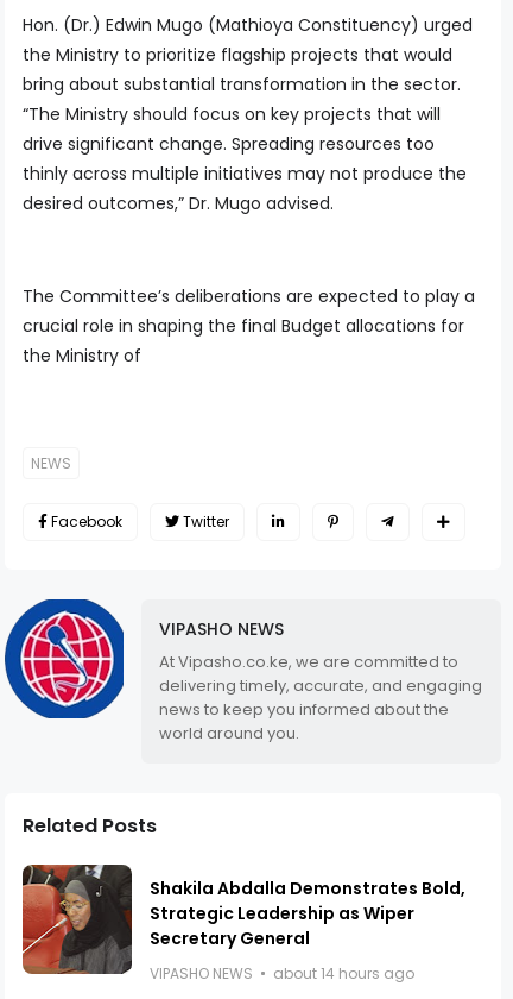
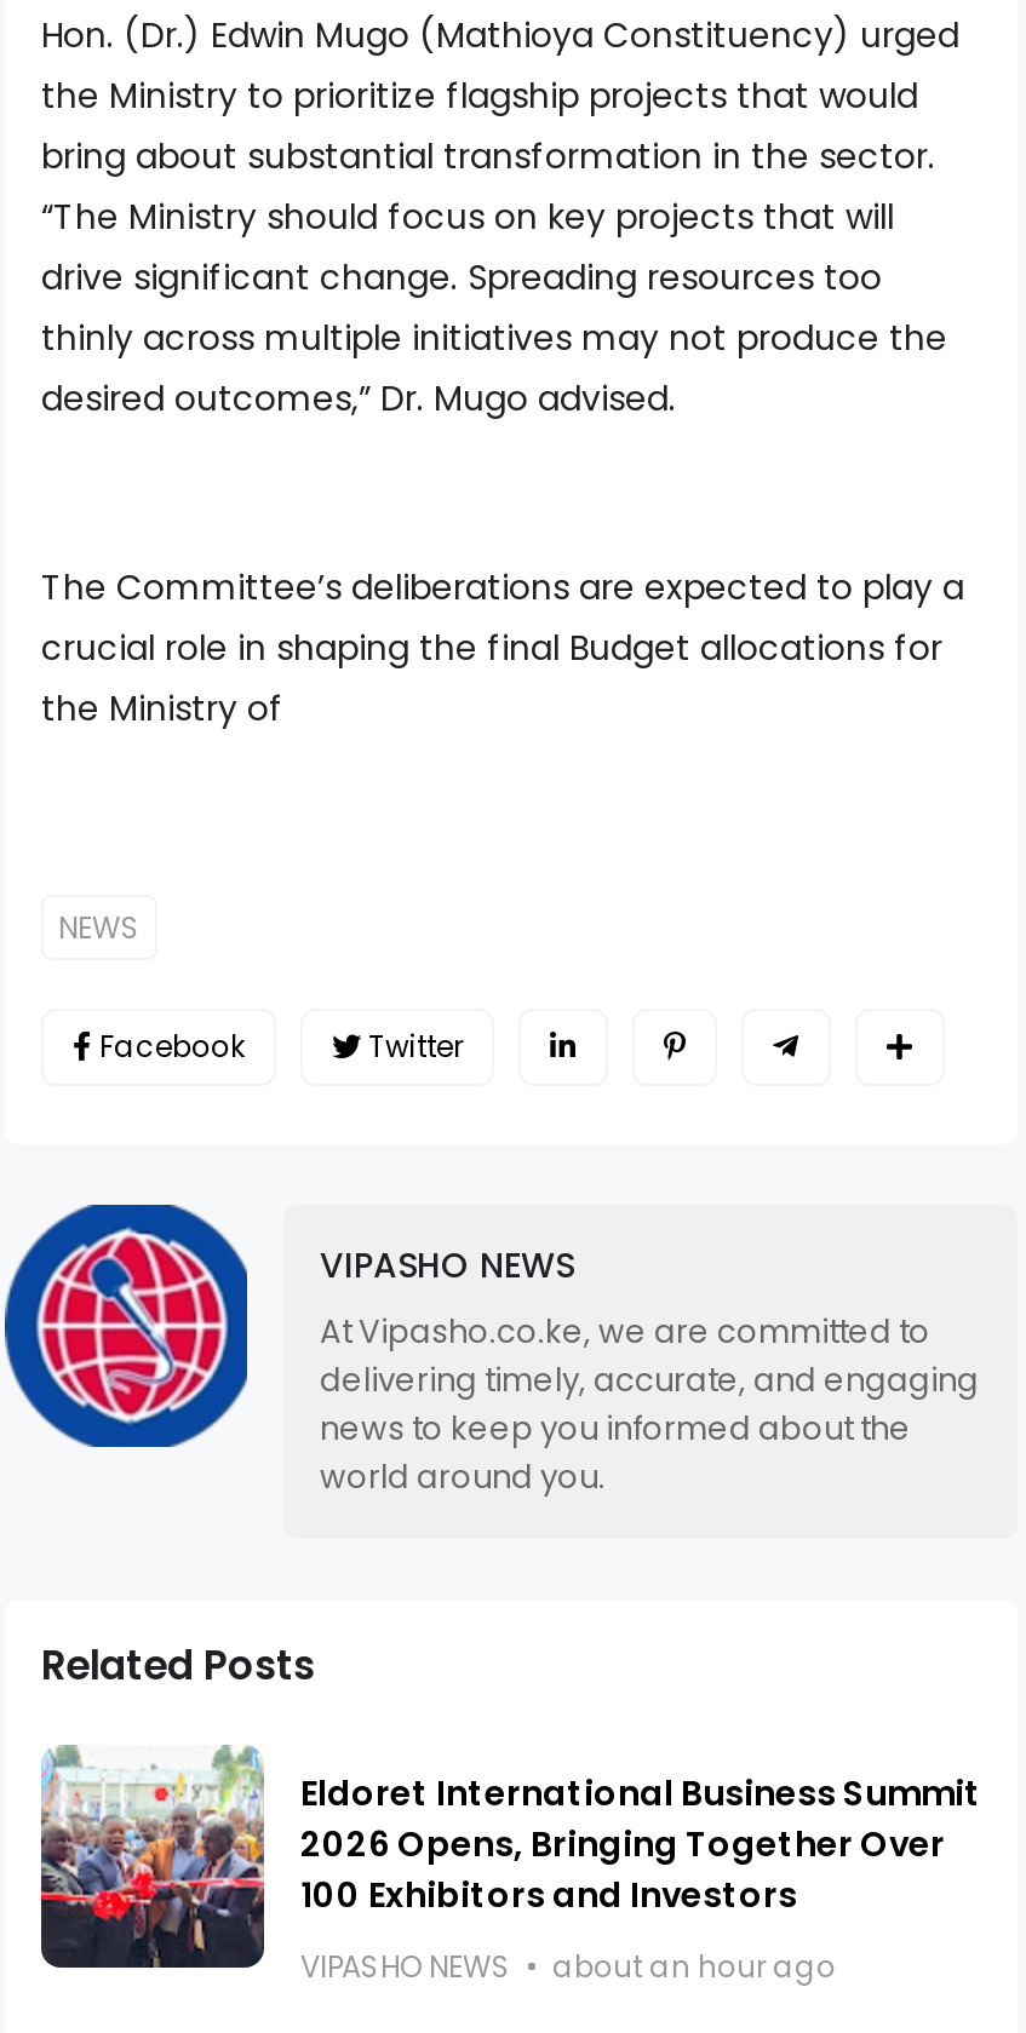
- [image]
- Shakila Abdalla Demonstrates Bold,
- Strategic Leadership as Wiper
- Secretary General
+ [image]
+ Eldoret International Business Summit
+ 2026 Opens, Bringing Together Over
+ 100 Exhibitors and Investors

- about 14 hours ago
+ about an hour ago
